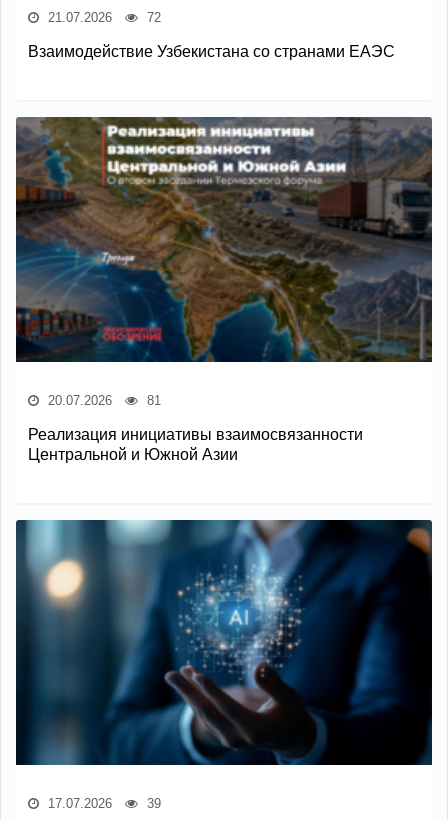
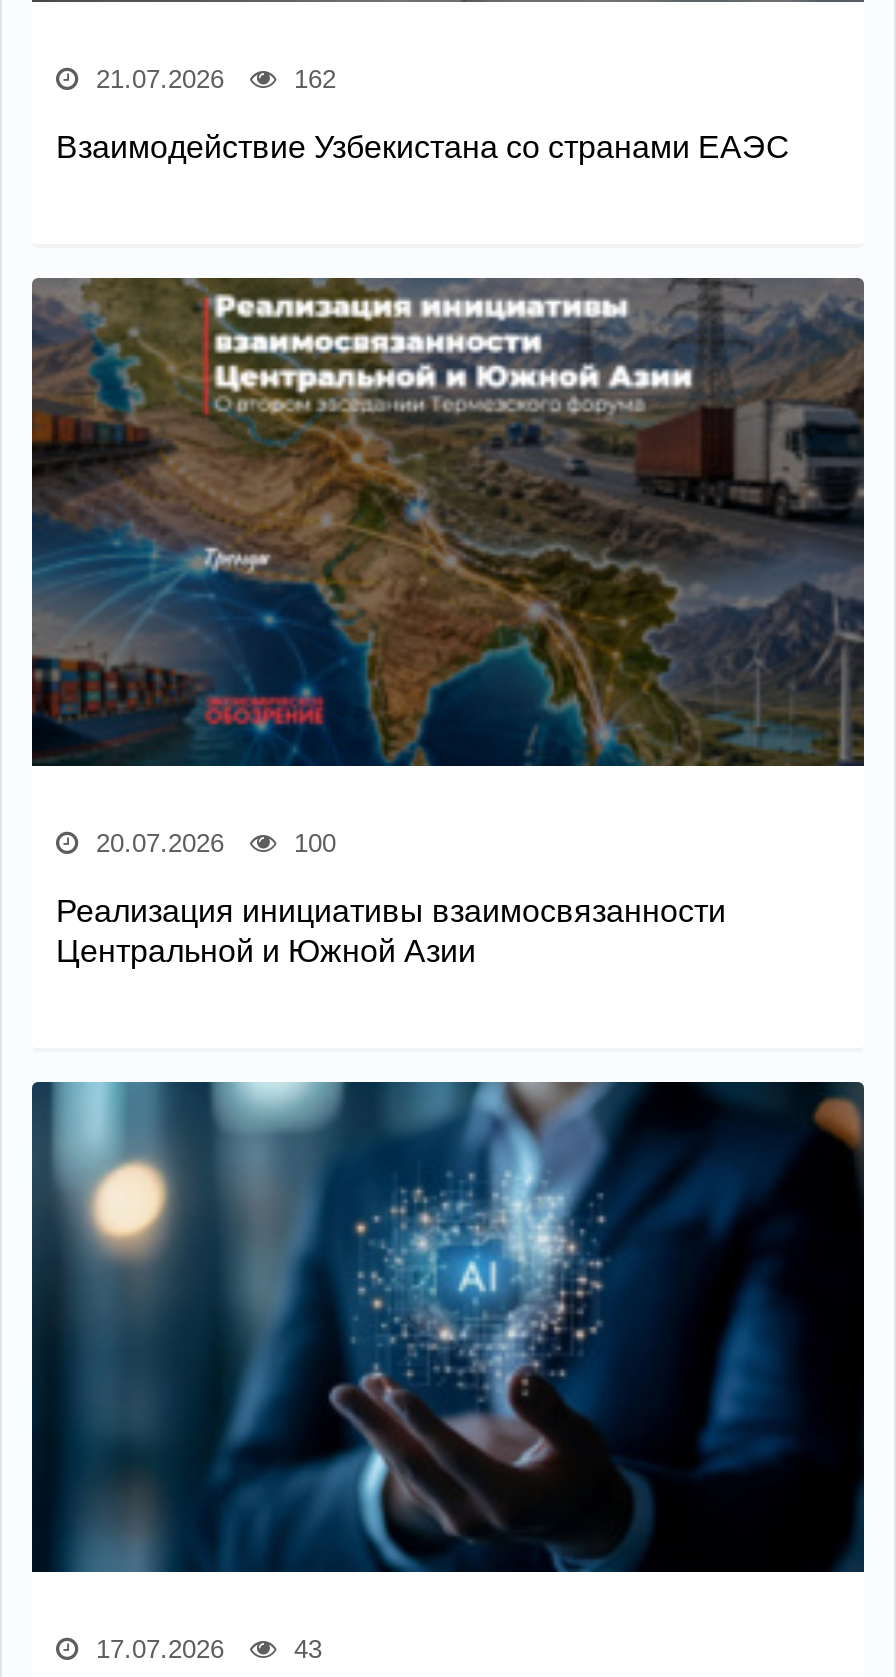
- 72
+ 162

- 81
+ 100

- 39
+ 43
